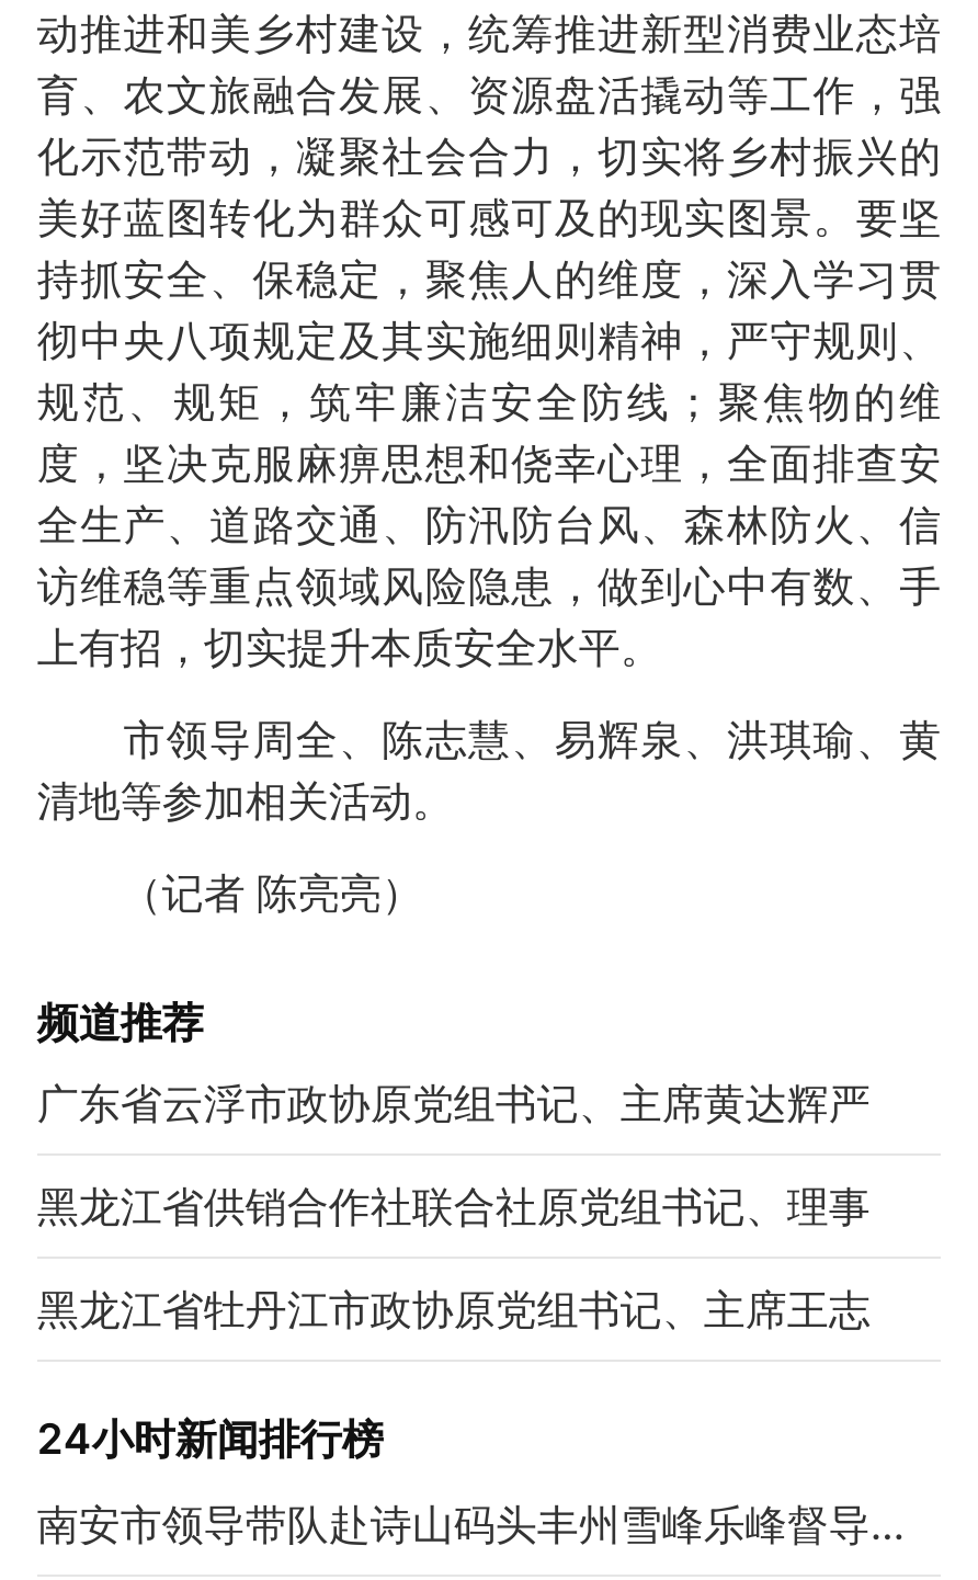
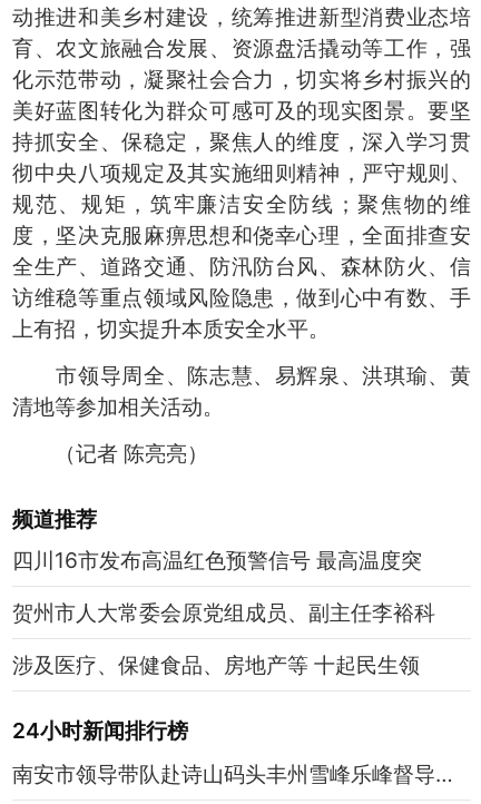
- 广东省云浮市政协原党组书记、主席黄达辉严
+ 四川16市发布高温红色预警信号 最高温度突

- 黑龙江省供销合作社联合社原党组书记、理事
+ 贺州市人大常委会原党组成员、副主任李裕科

- 黑龙江省牡丹江市政协原党组书记、主席王志
+ 涉及医疗、保健食品、房地产等 十起民生领
